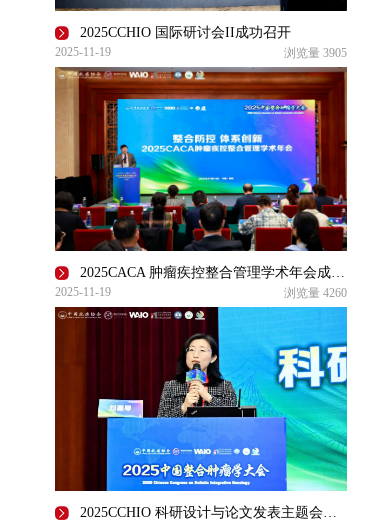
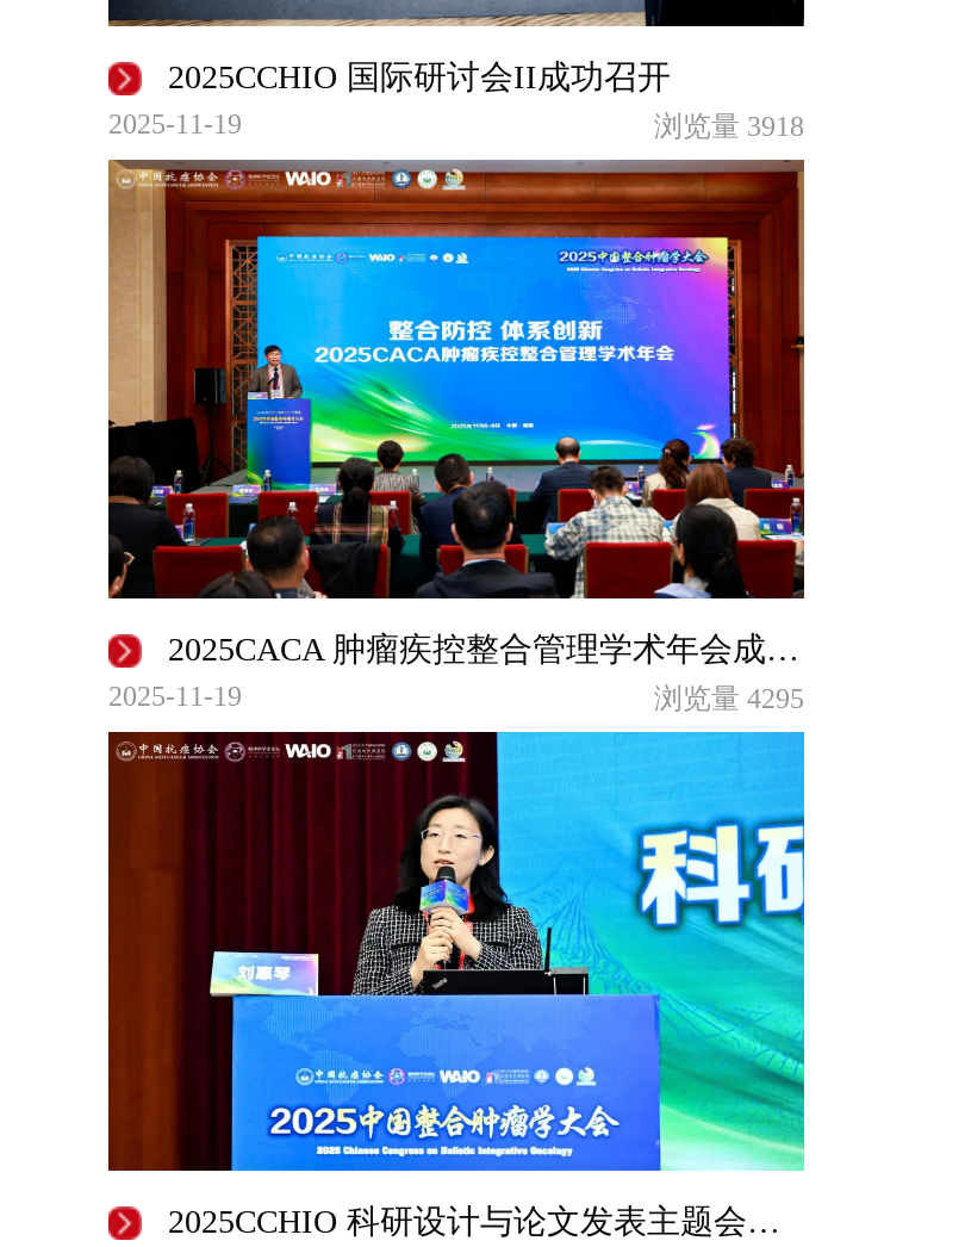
- 浏览量3905
+ 浏览量3918

- 浏览量4260
+ 浏览量4295
